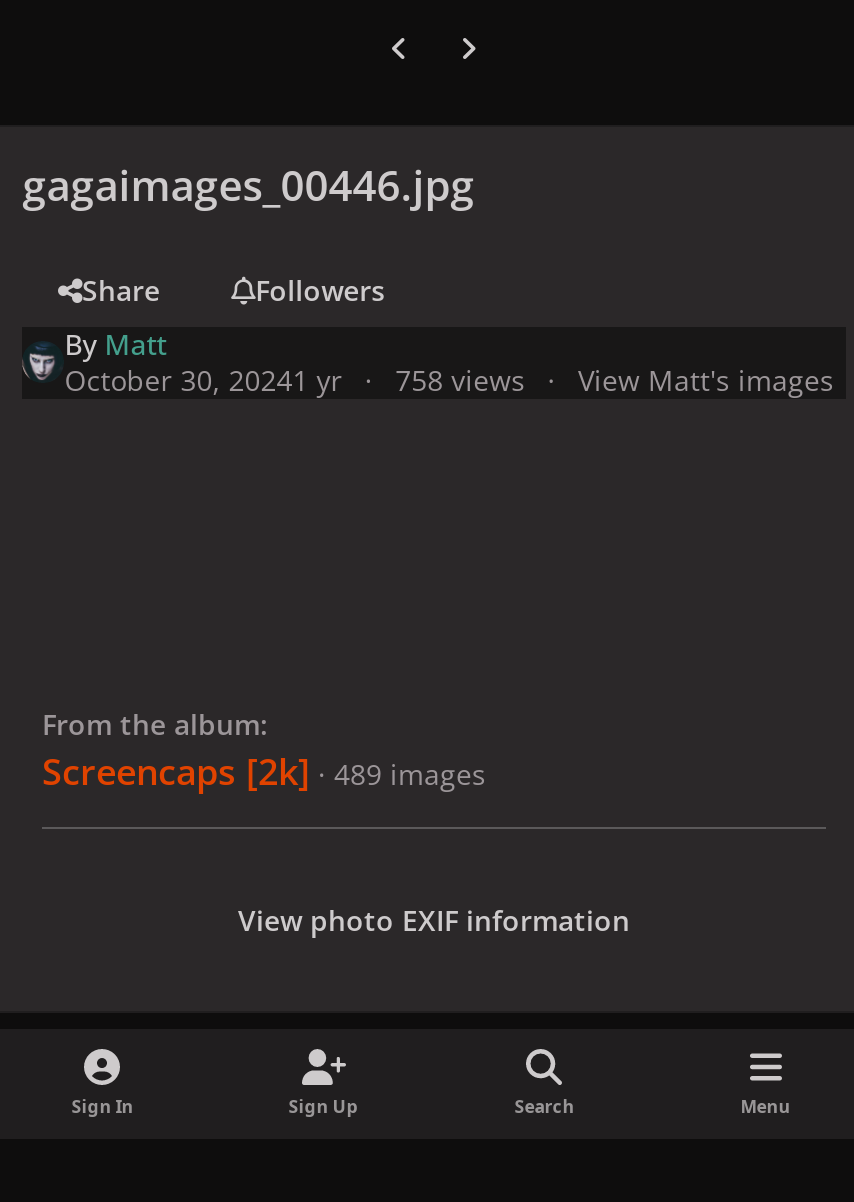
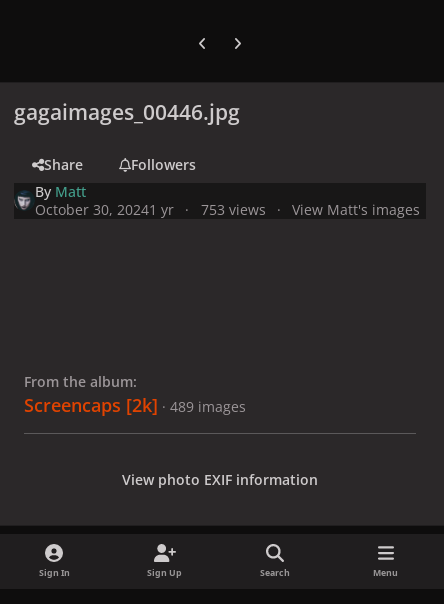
- October 30, 20241 yr 758 views View Matt's images
+ October 30, 20241 yr 753 views View Matt's images
